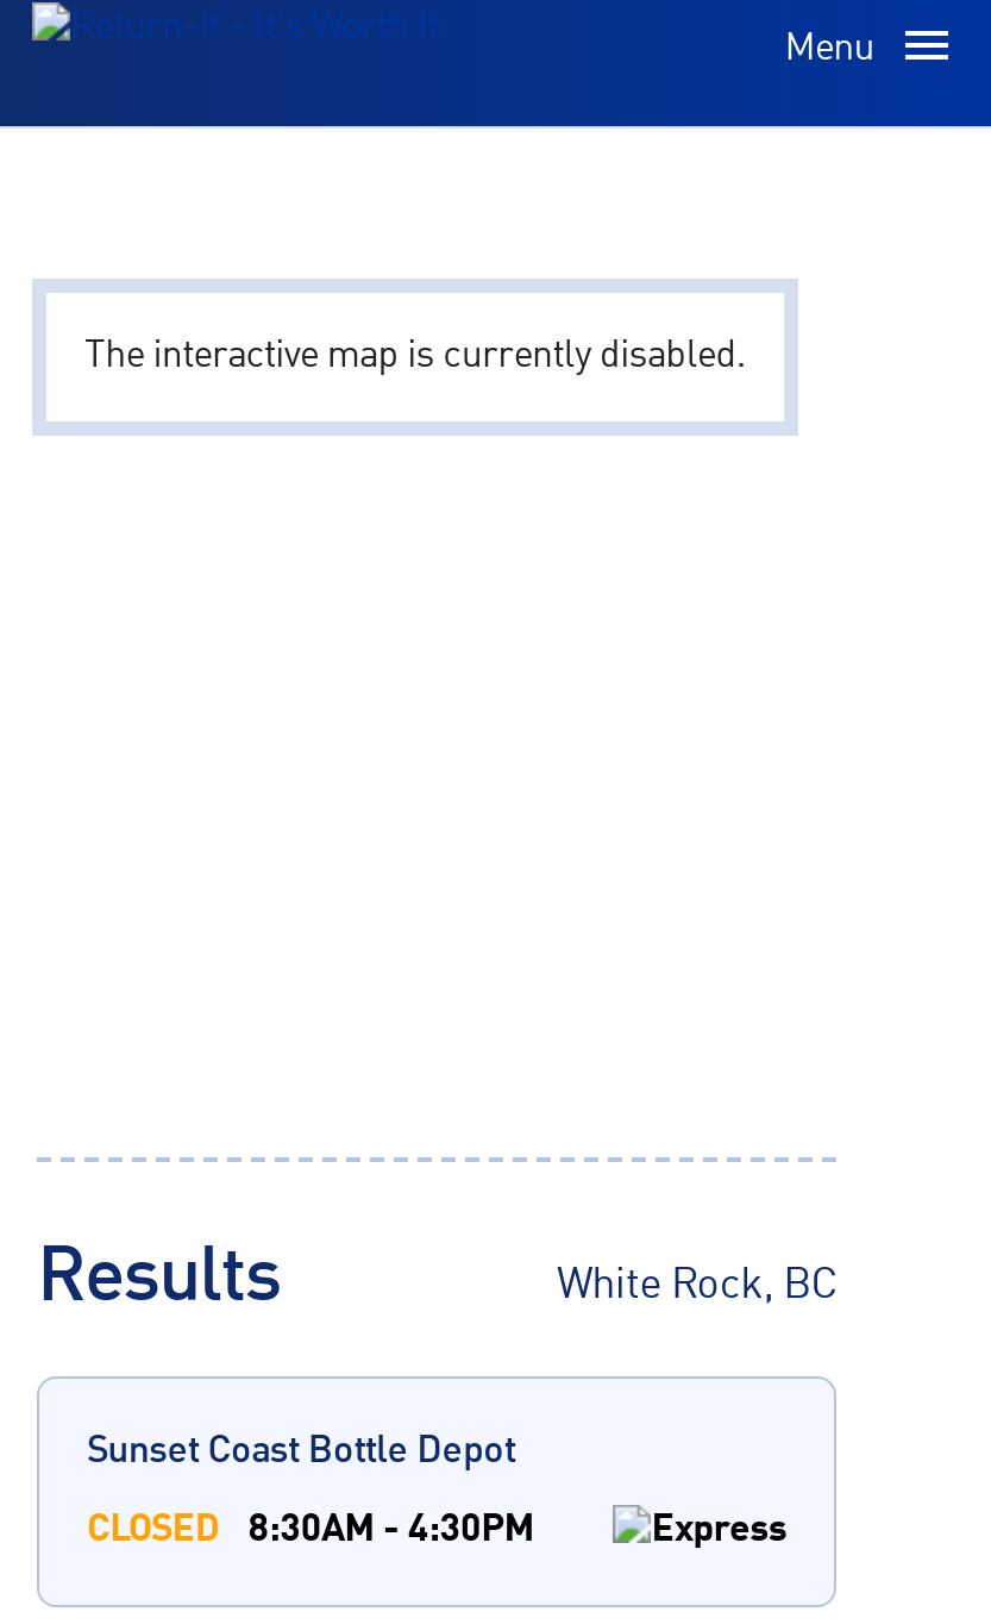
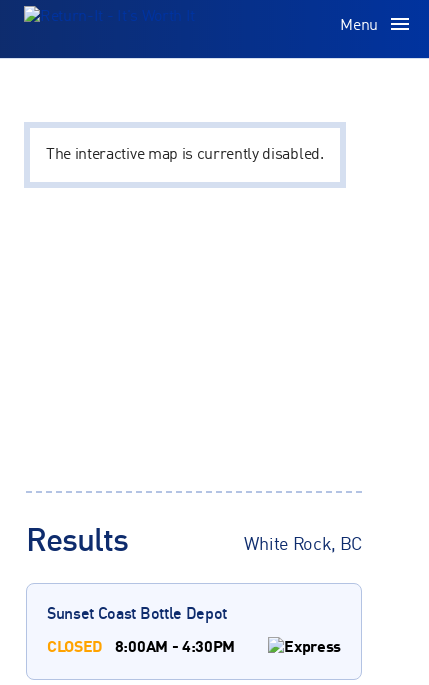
- CLOSED 8:30AM - 4:30PM
+ CLOSED 8:00AM - 4:30PM
